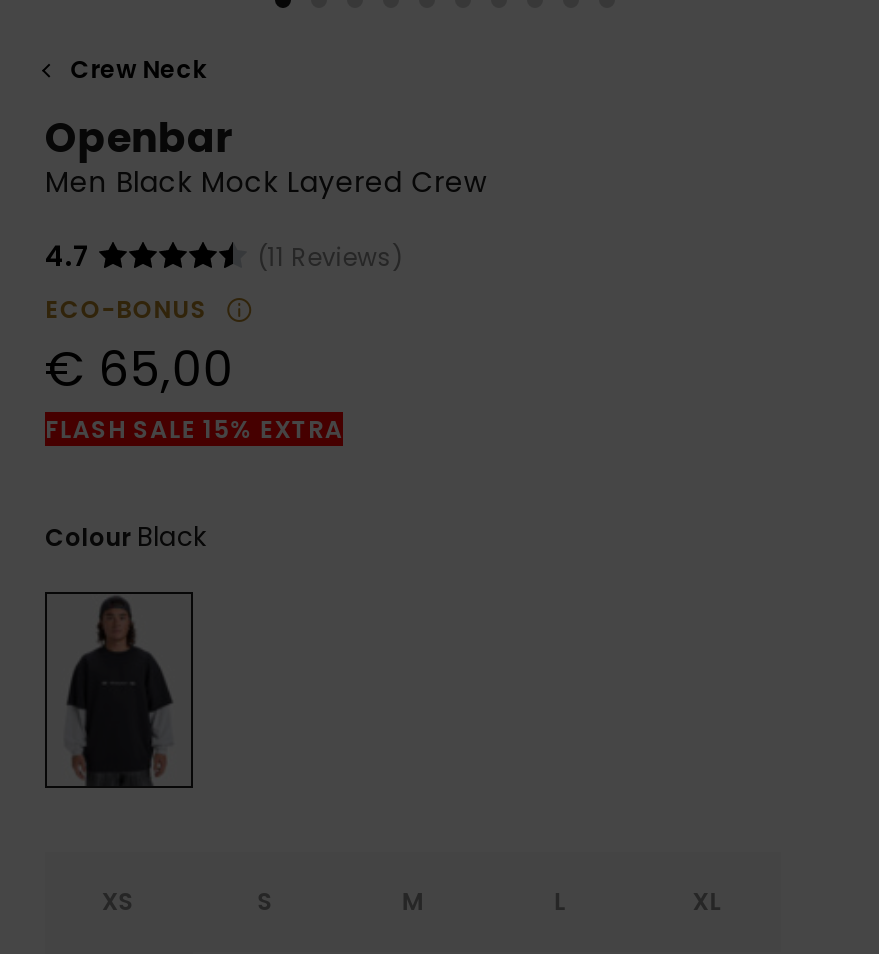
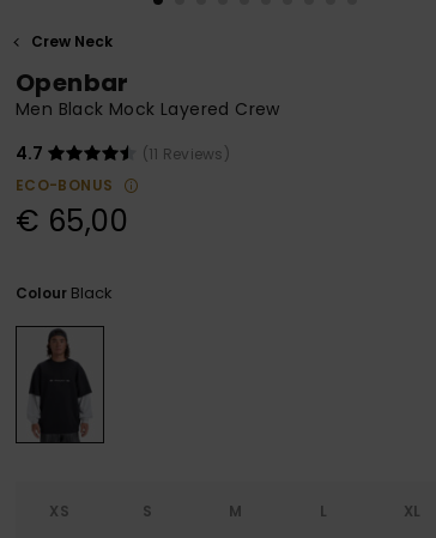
- FLASH SALE 15% EXTRA
